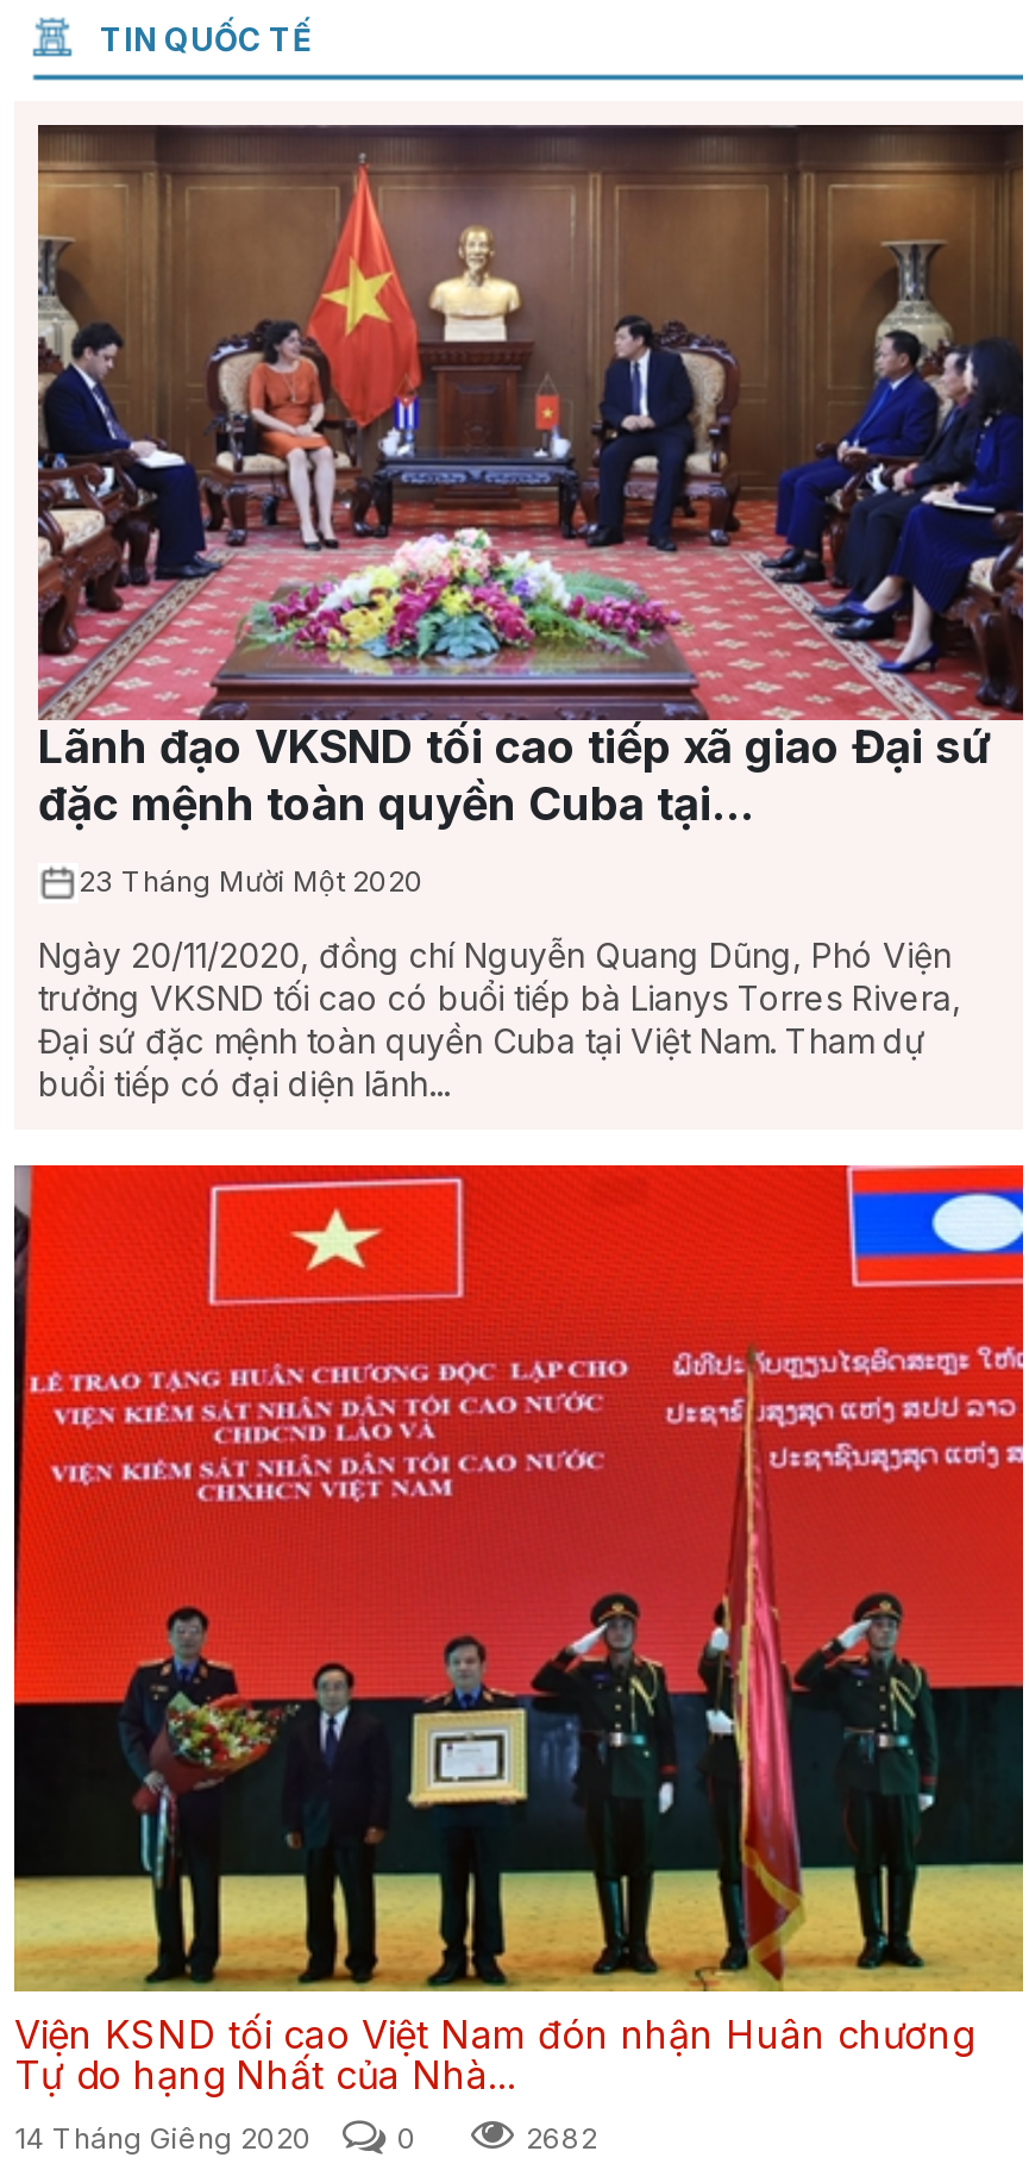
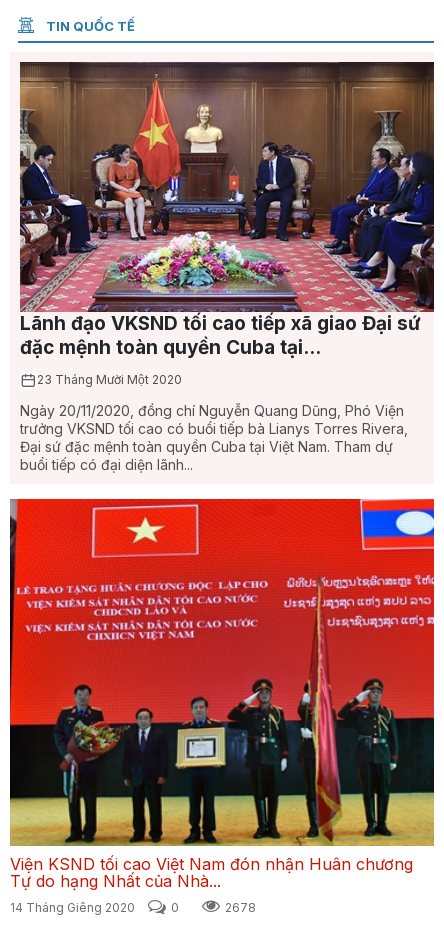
- 2682
+ 2678
